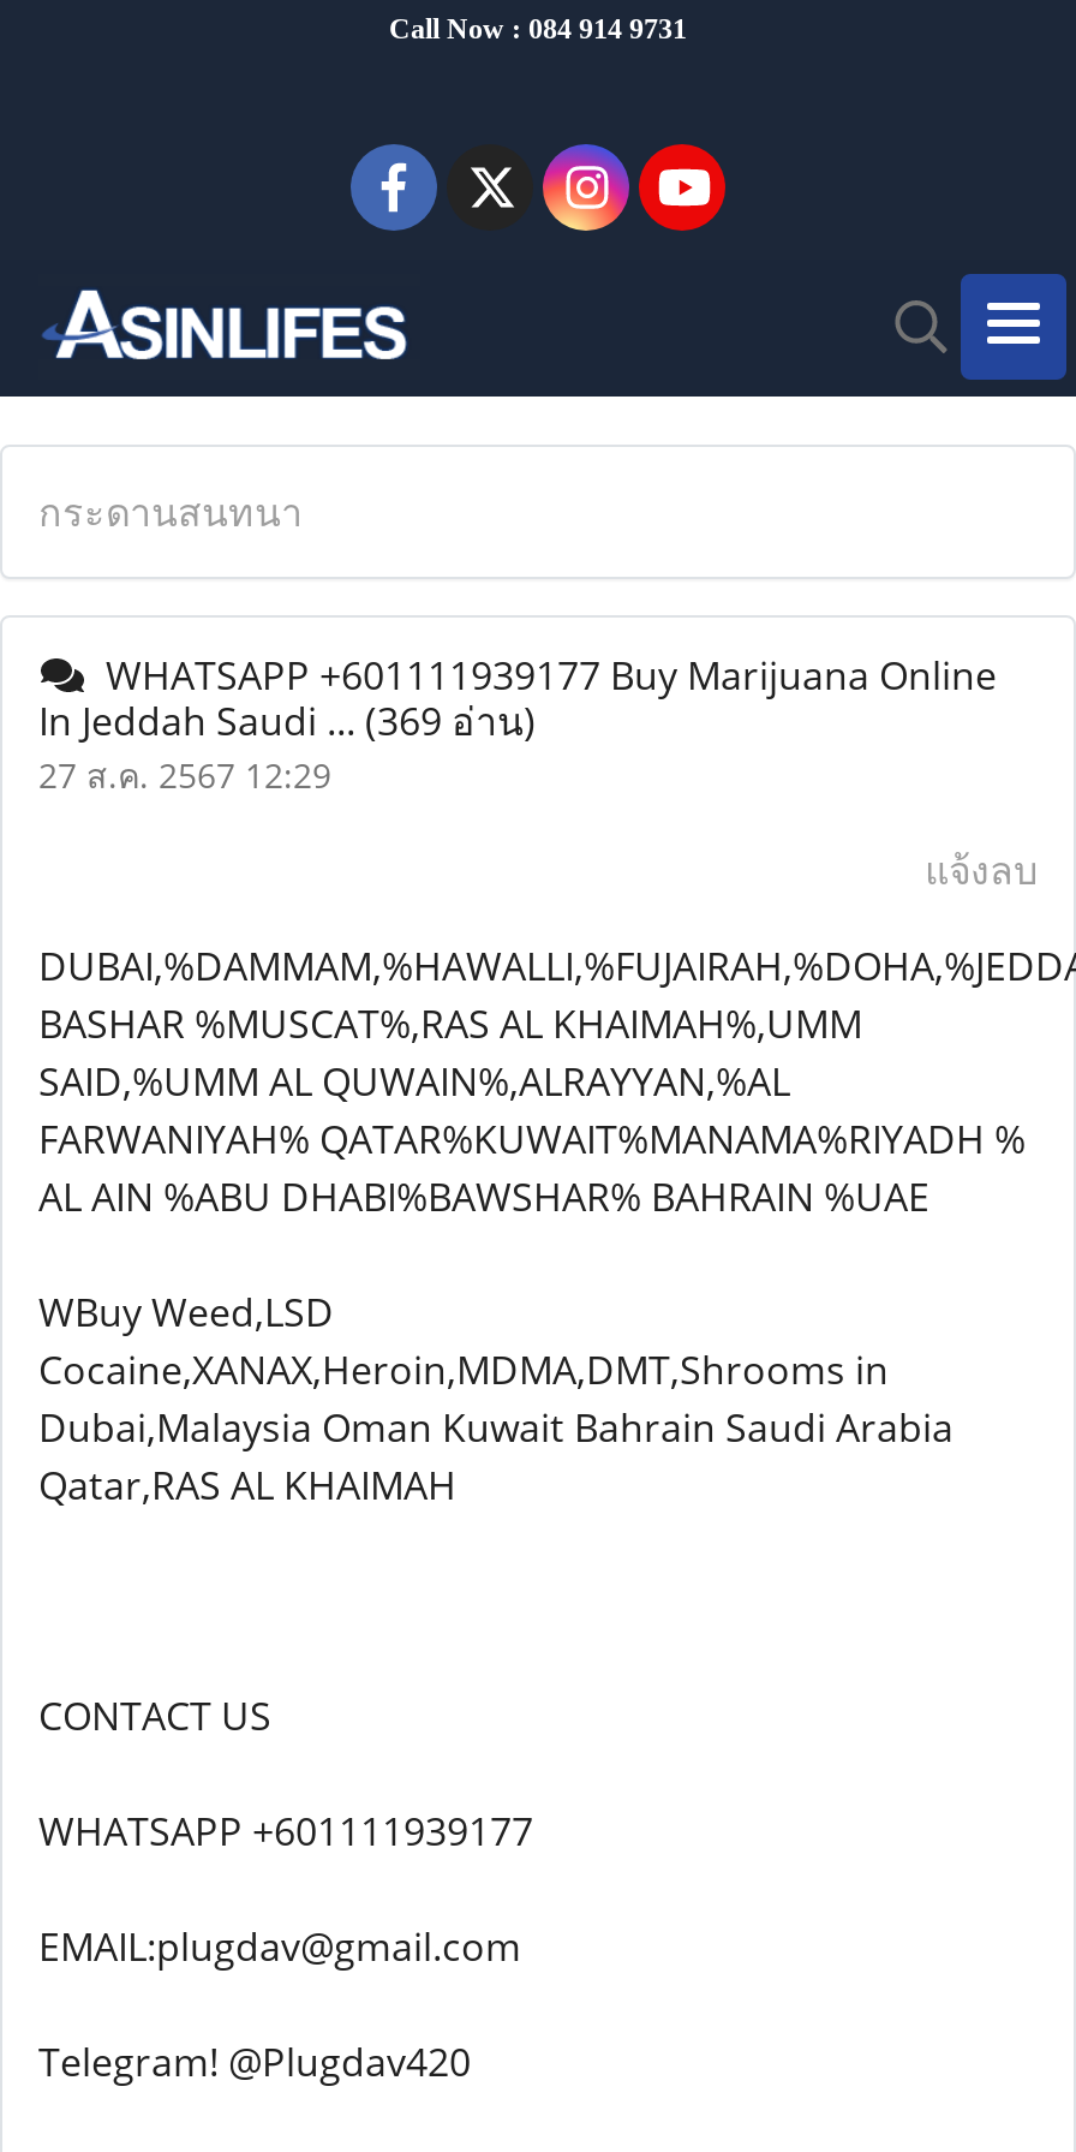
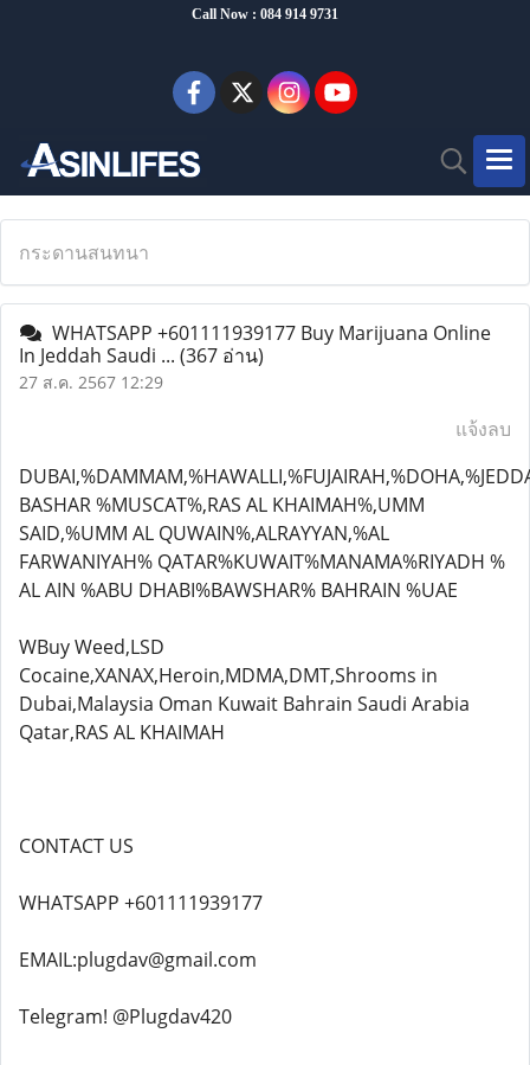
- In Jeddah Saudi ... (369 อ่าน)
+ In Jeddah Saudi ... (367 อ่าน)
